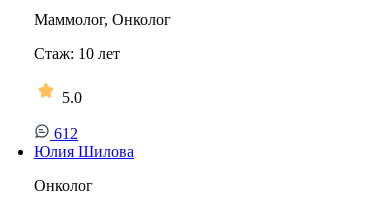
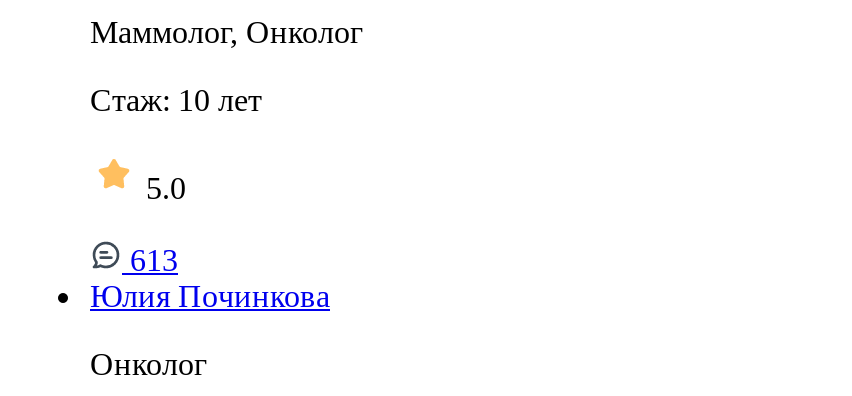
- 612
+ 613

- Юлия Шилова
+ Юлия Починкова
